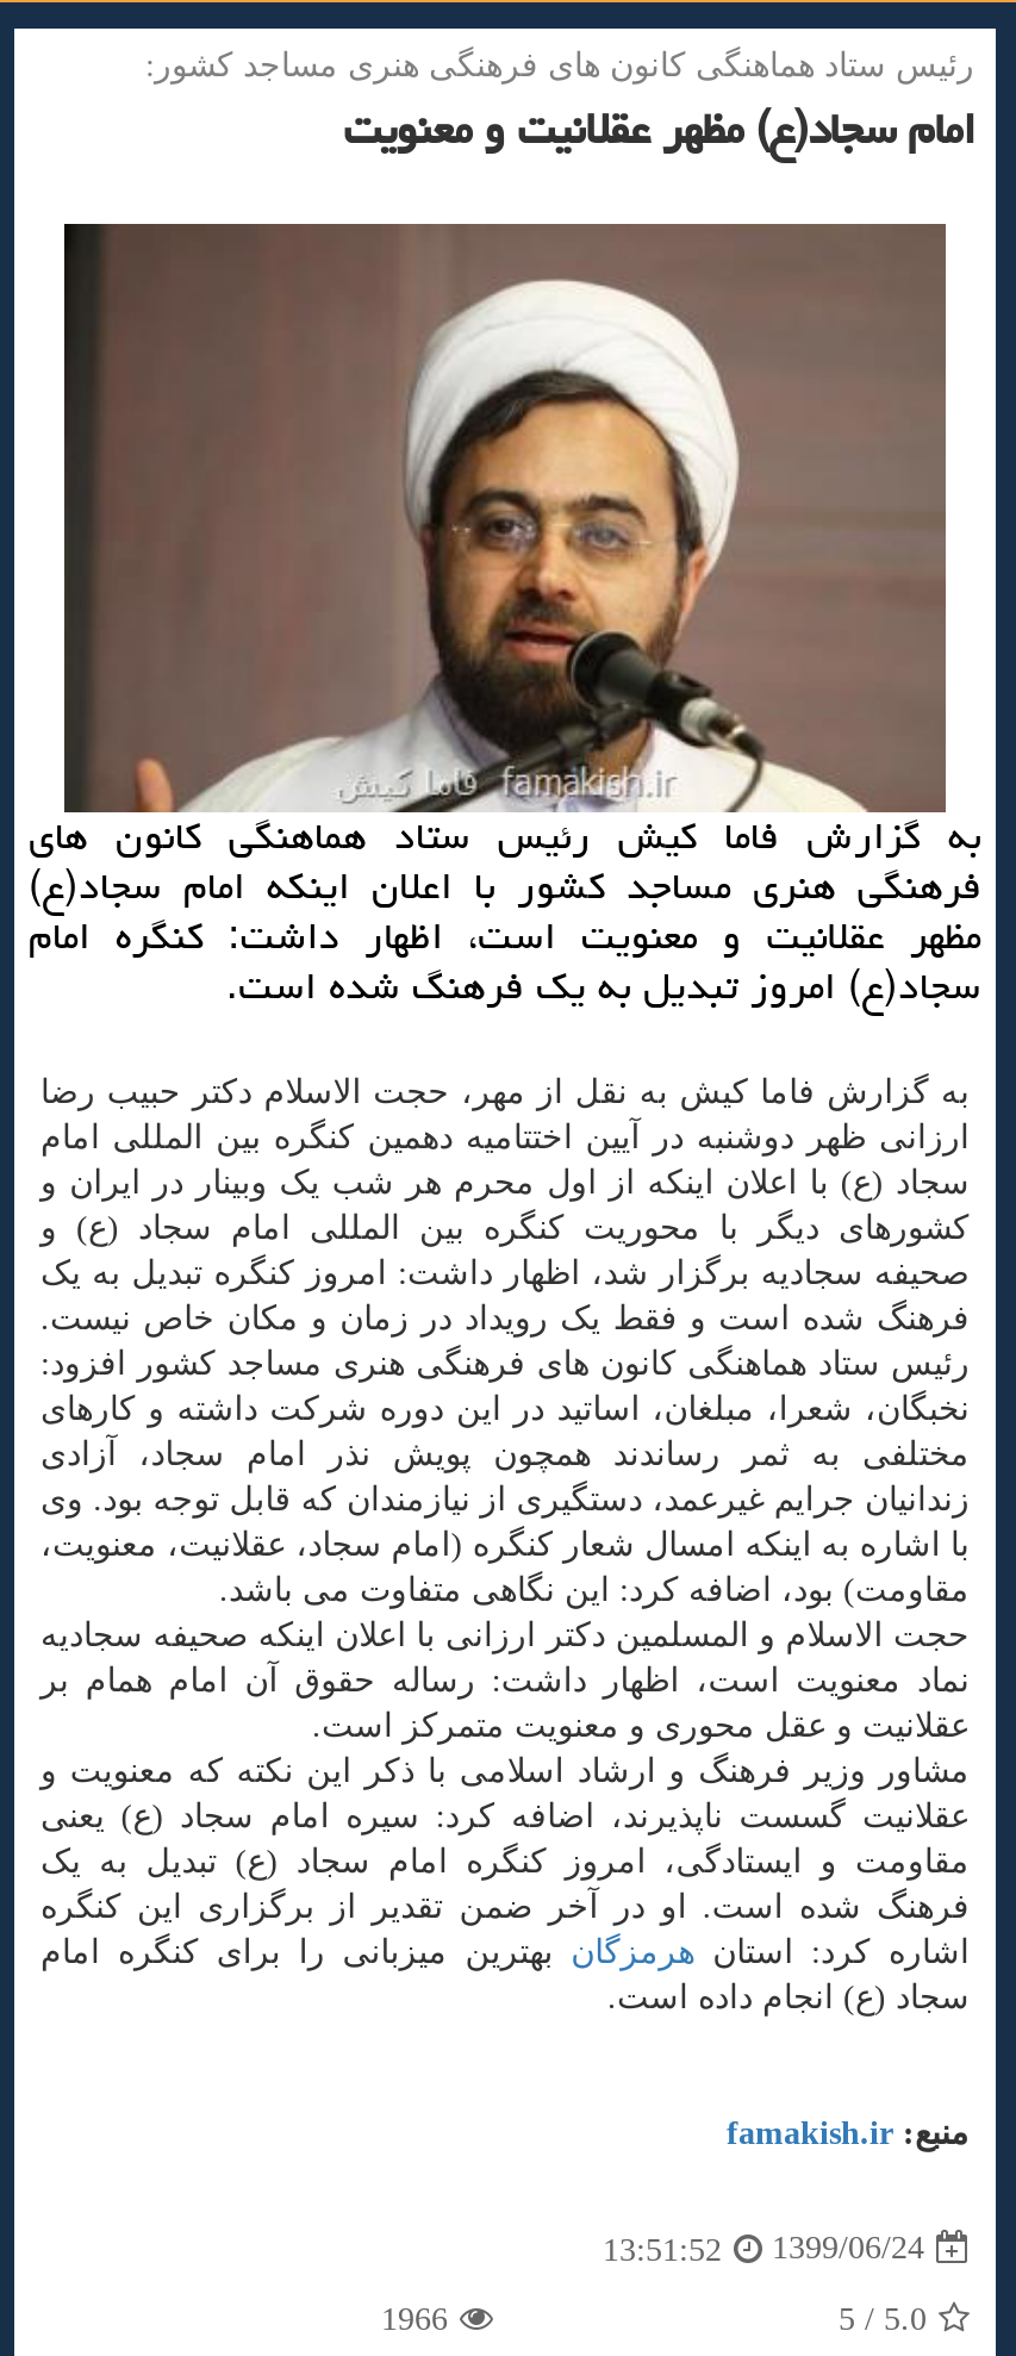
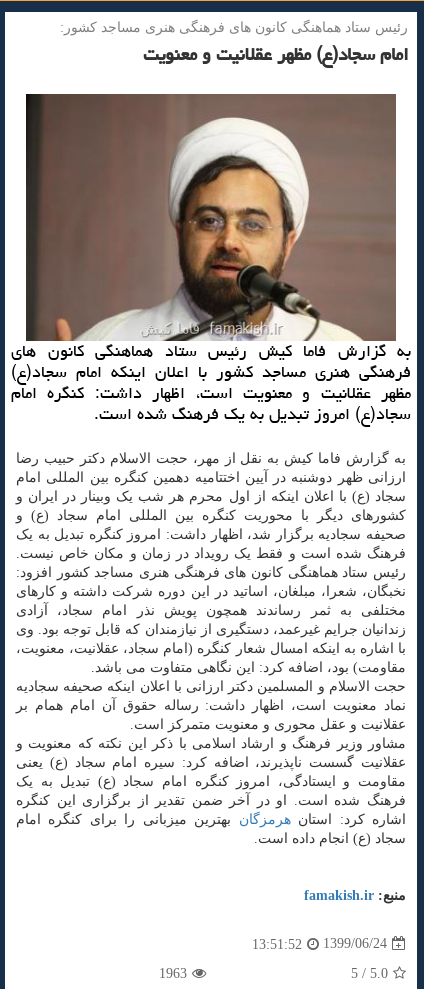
- 1966
+ 1963
